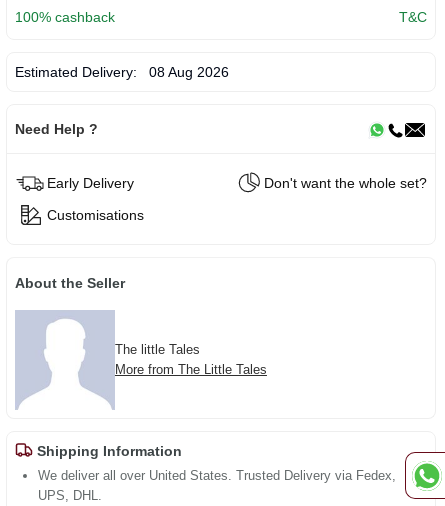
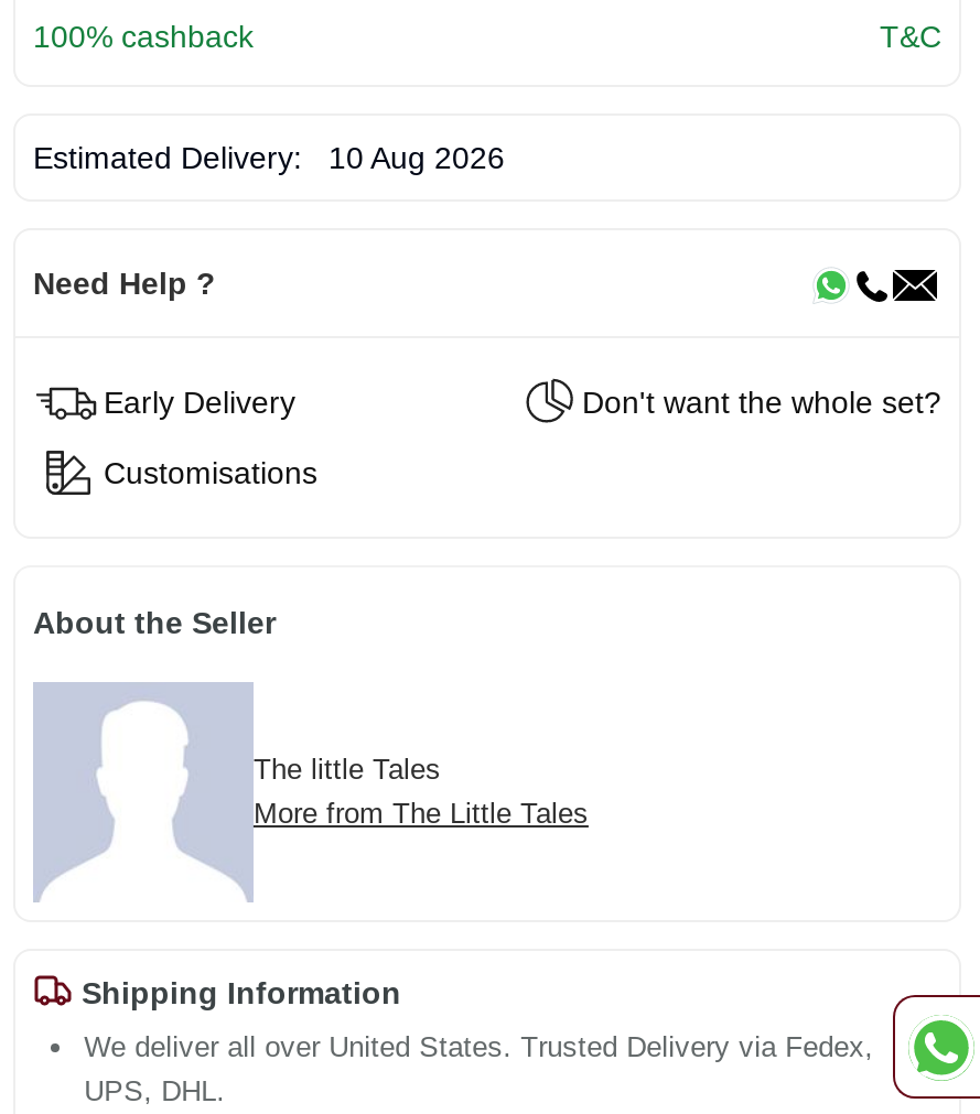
- Estimated Delivery: 08 Aug 2026
+ Estimated Delivery: 10 Aug 2026
